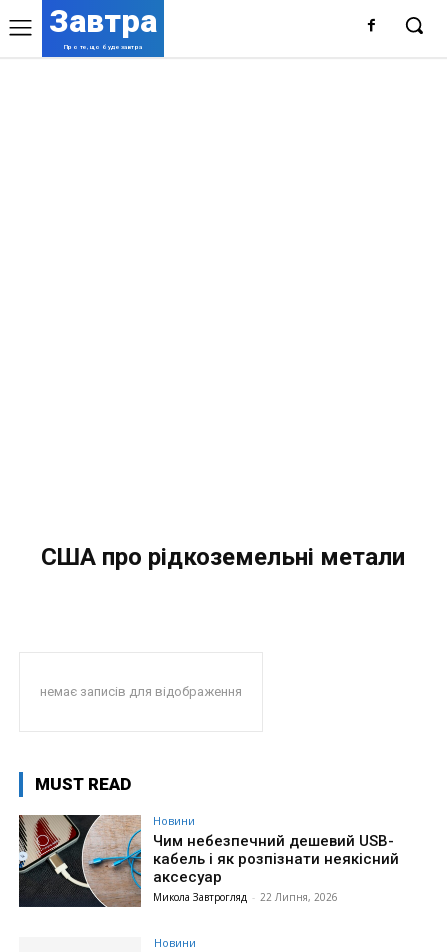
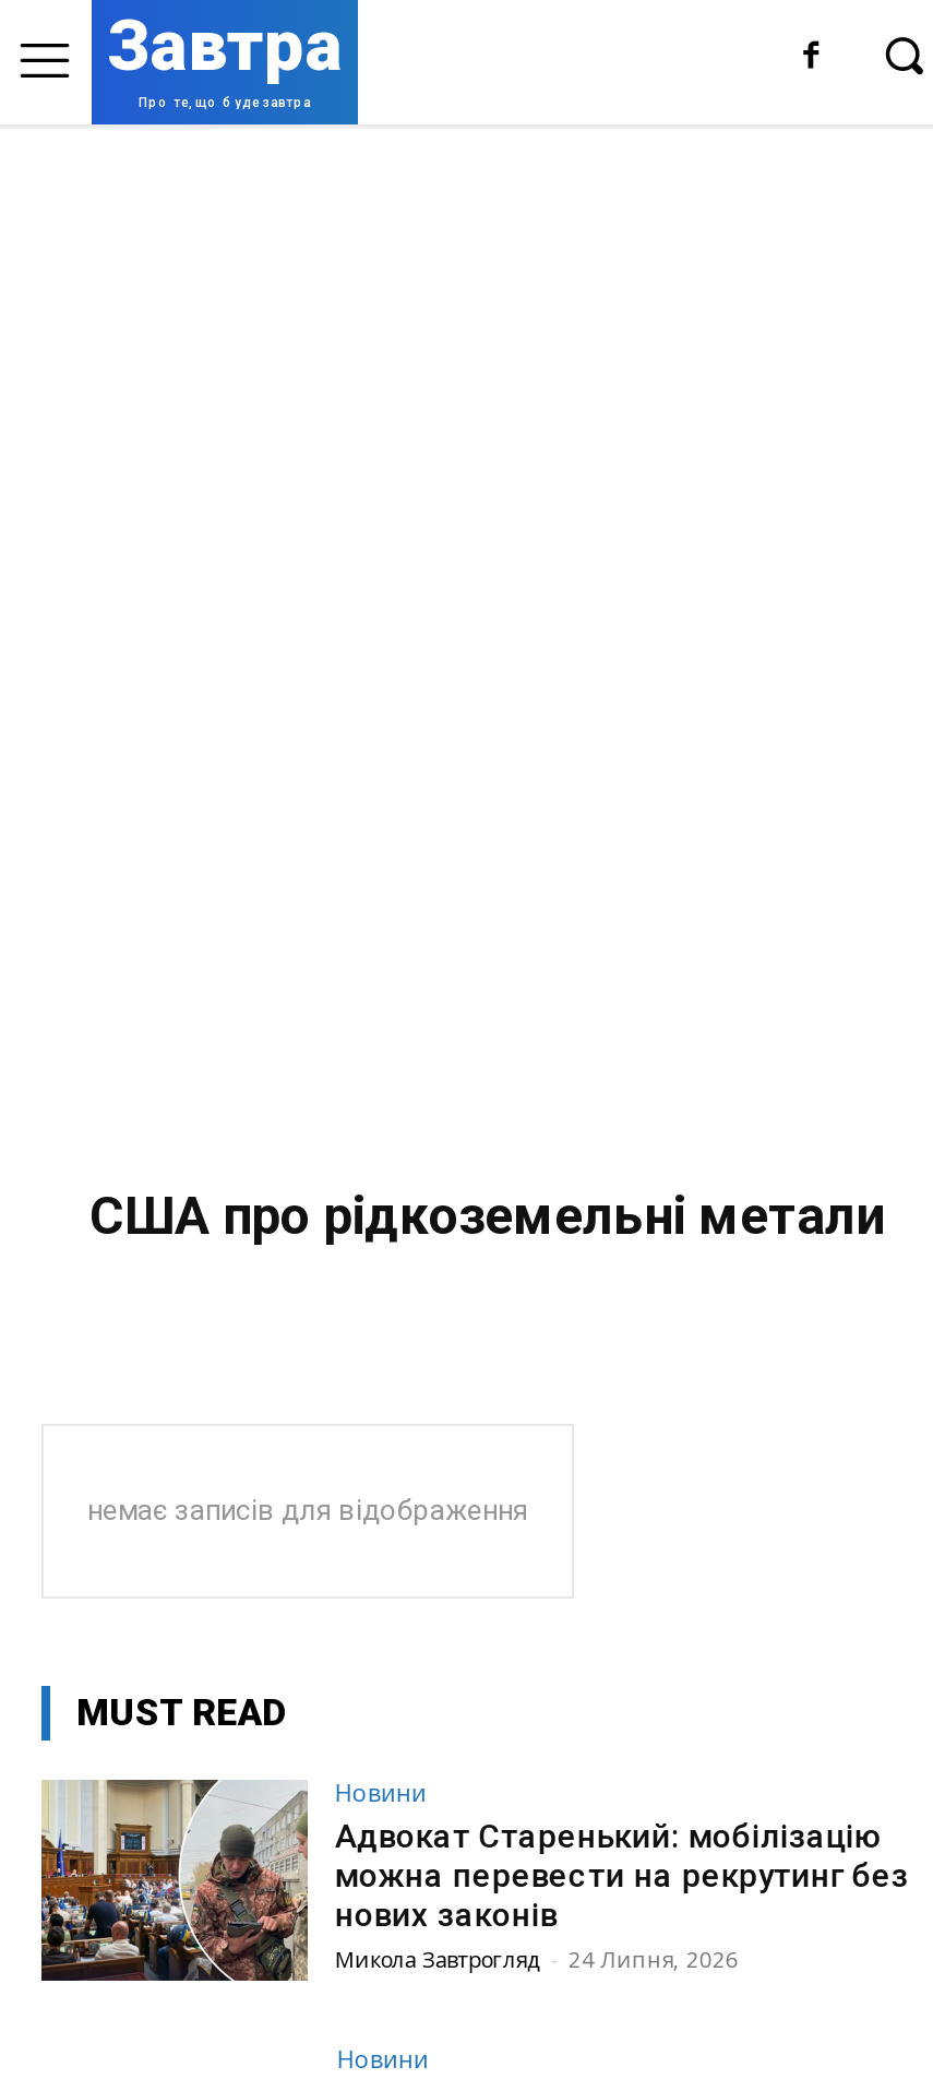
- [image]
- Чим небезпечний дешевий USB-
- кабель і як розпізнати неякісний
- аксесуар
- Микола Завтрогляд - 22 Липня, 2026
+ [image]
+ Адвокат Старенький: мобілізацію
+ можна перевести на рекрутинг без
+ нових законів
+ Микола Завтрогляд - 24 Липня, 2026
